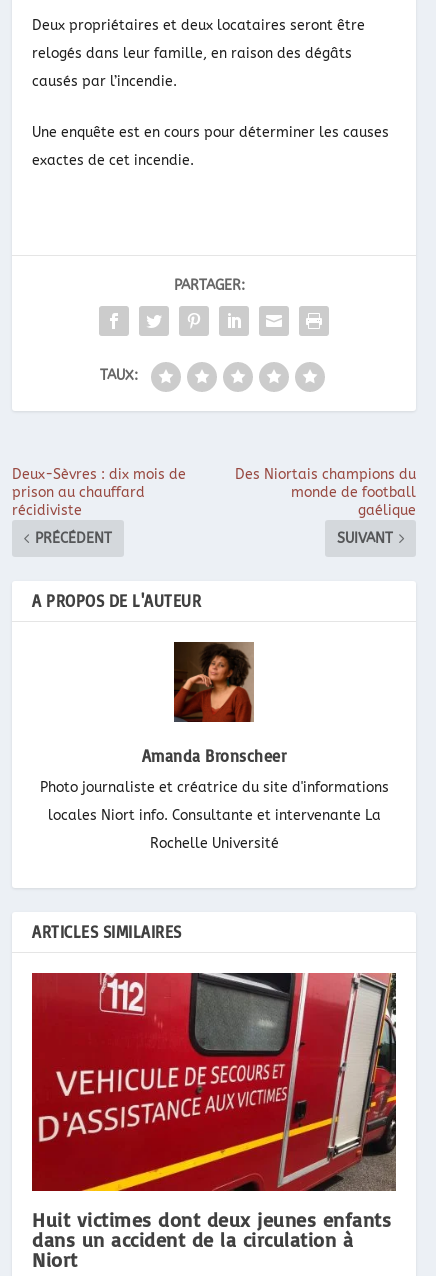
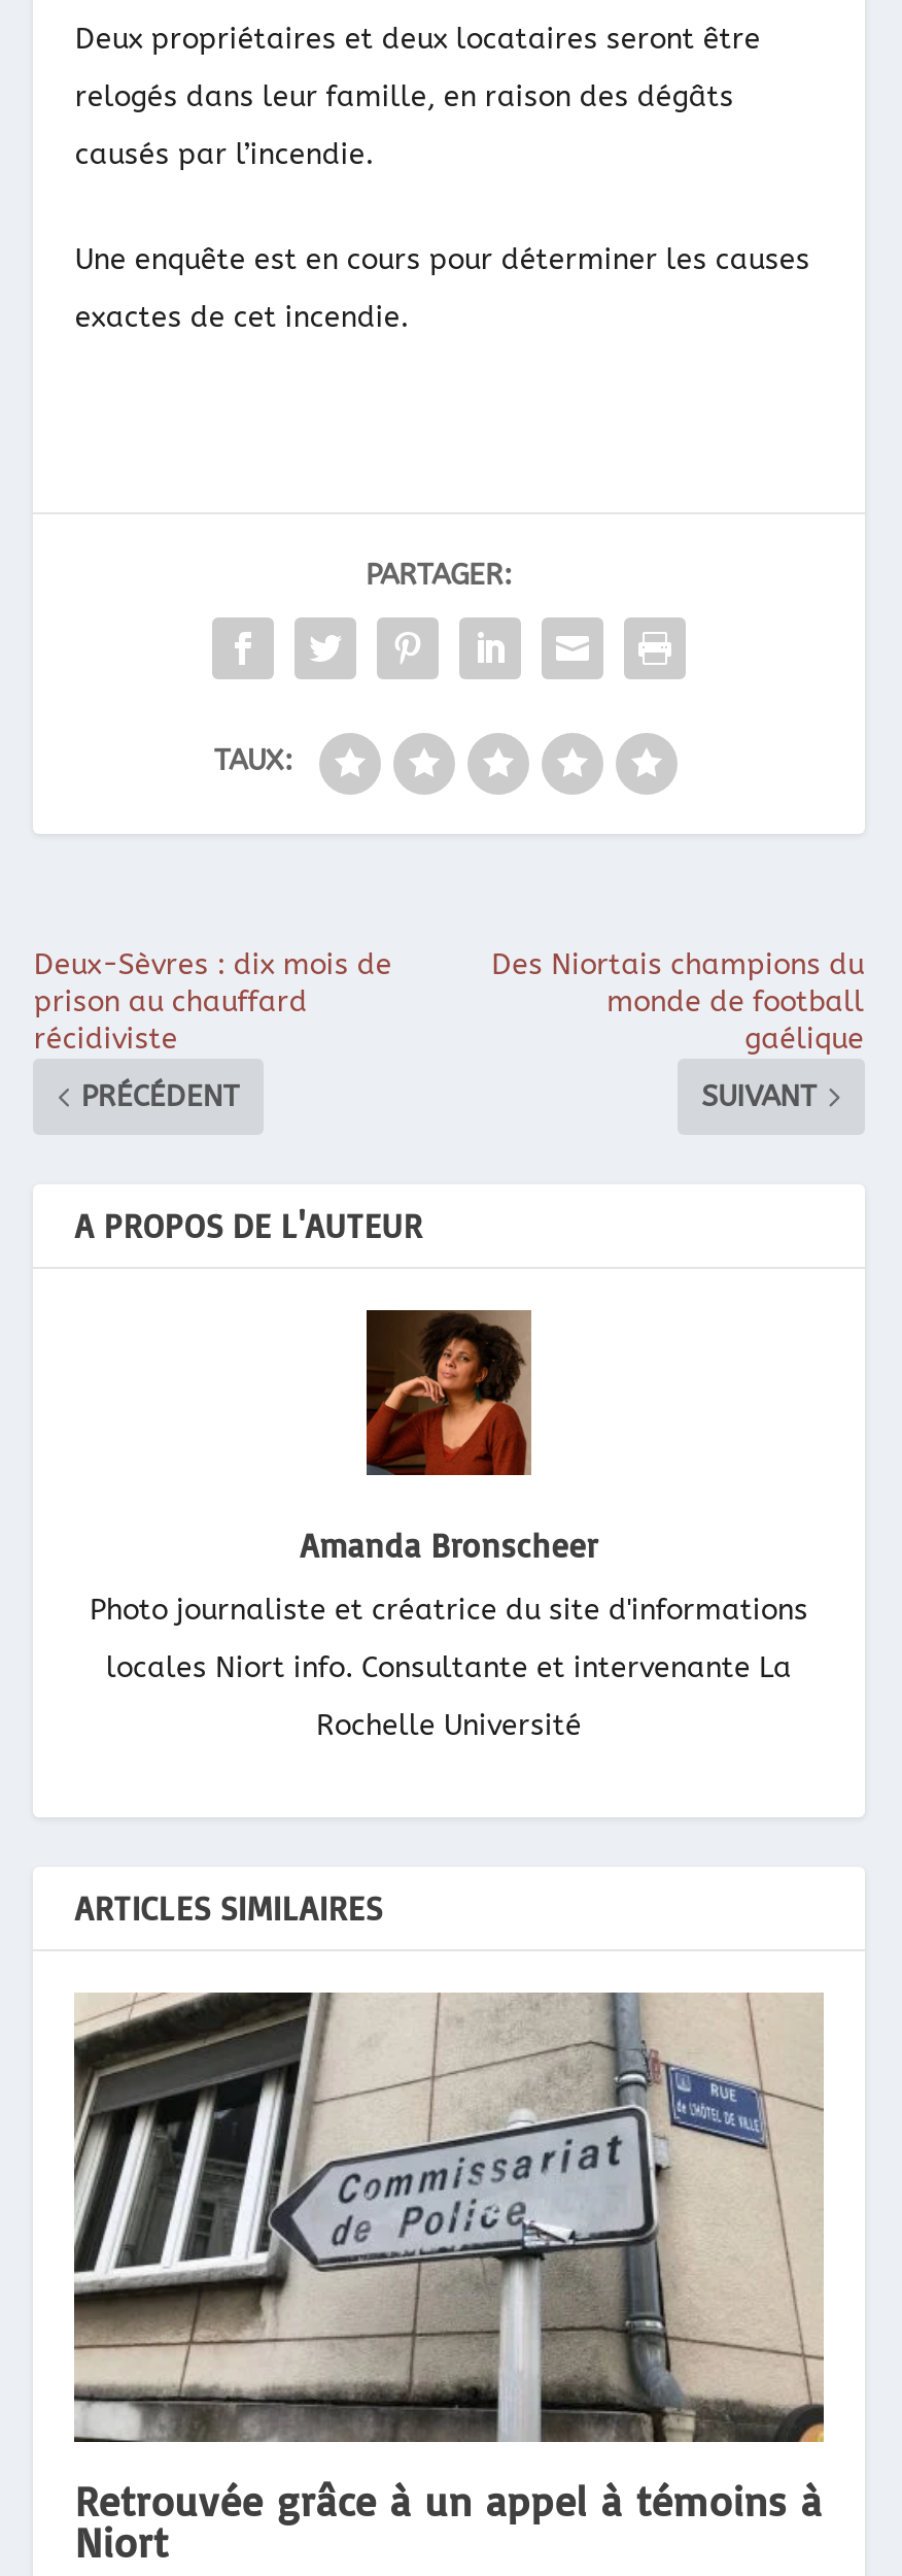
- [image]
- Huit victimes dont deux jeunes enfants
- dans un accident de la circulation à
+ [image]
+ Retrouvée grâce à un appel à témoins à
